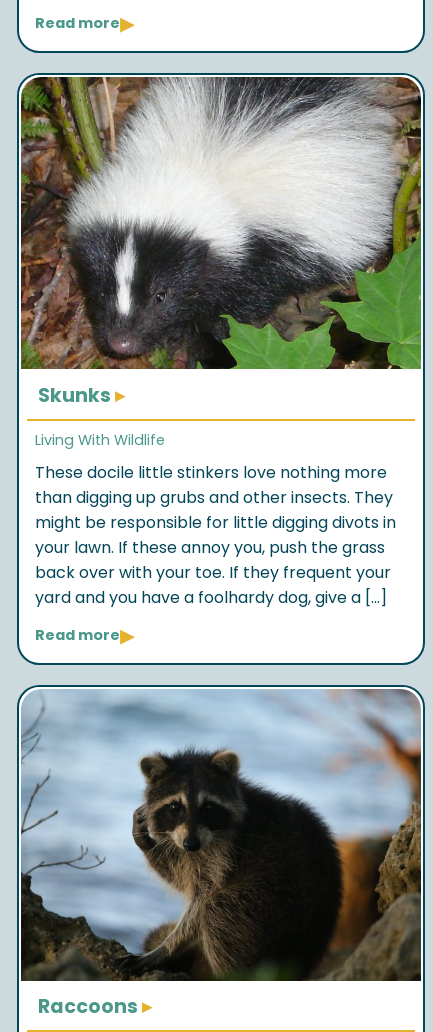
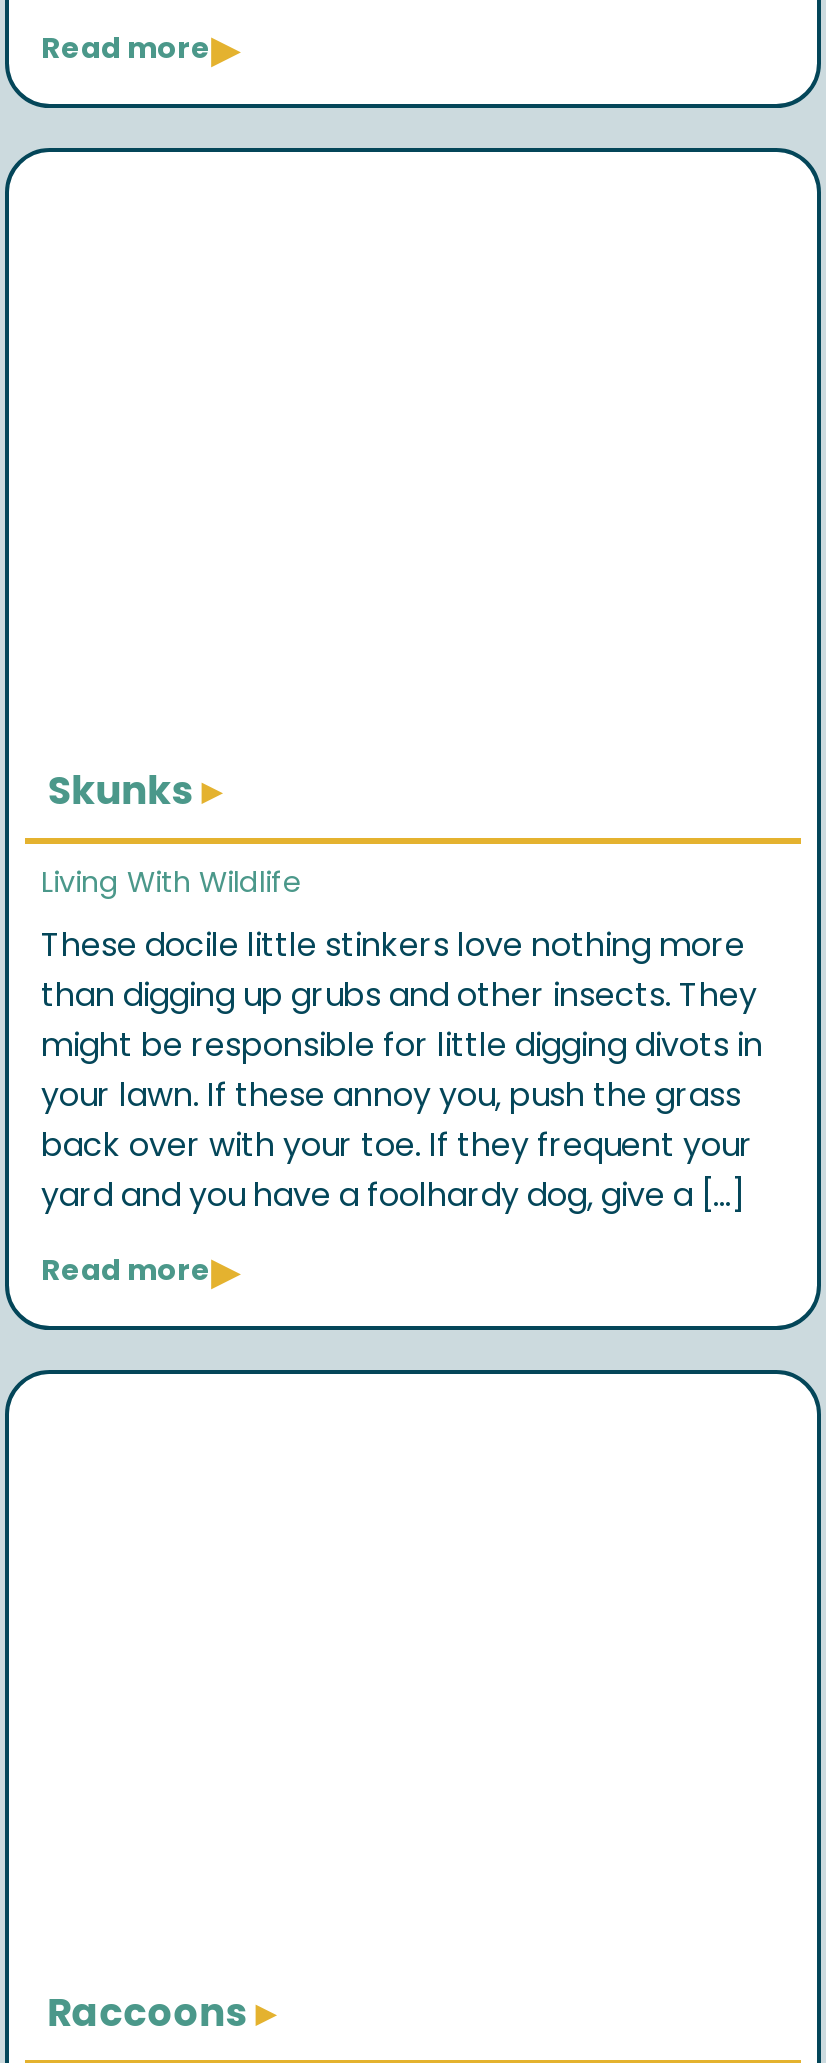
- [image]

- [image]
